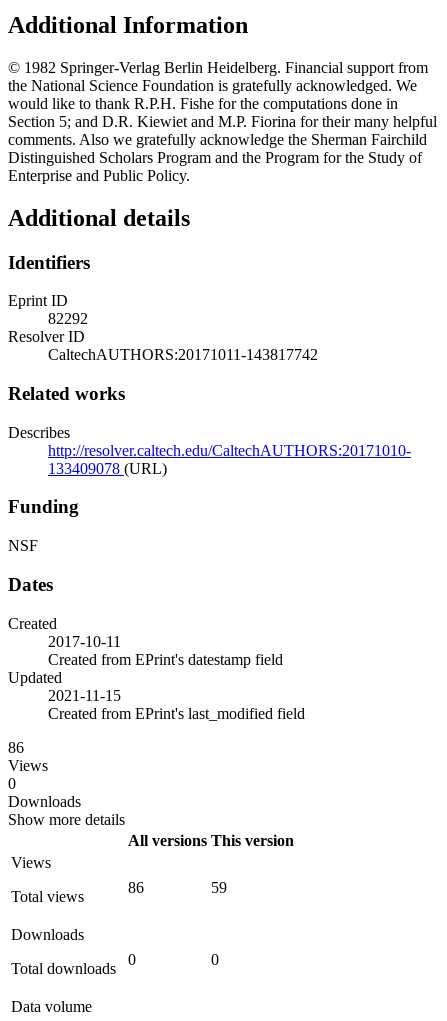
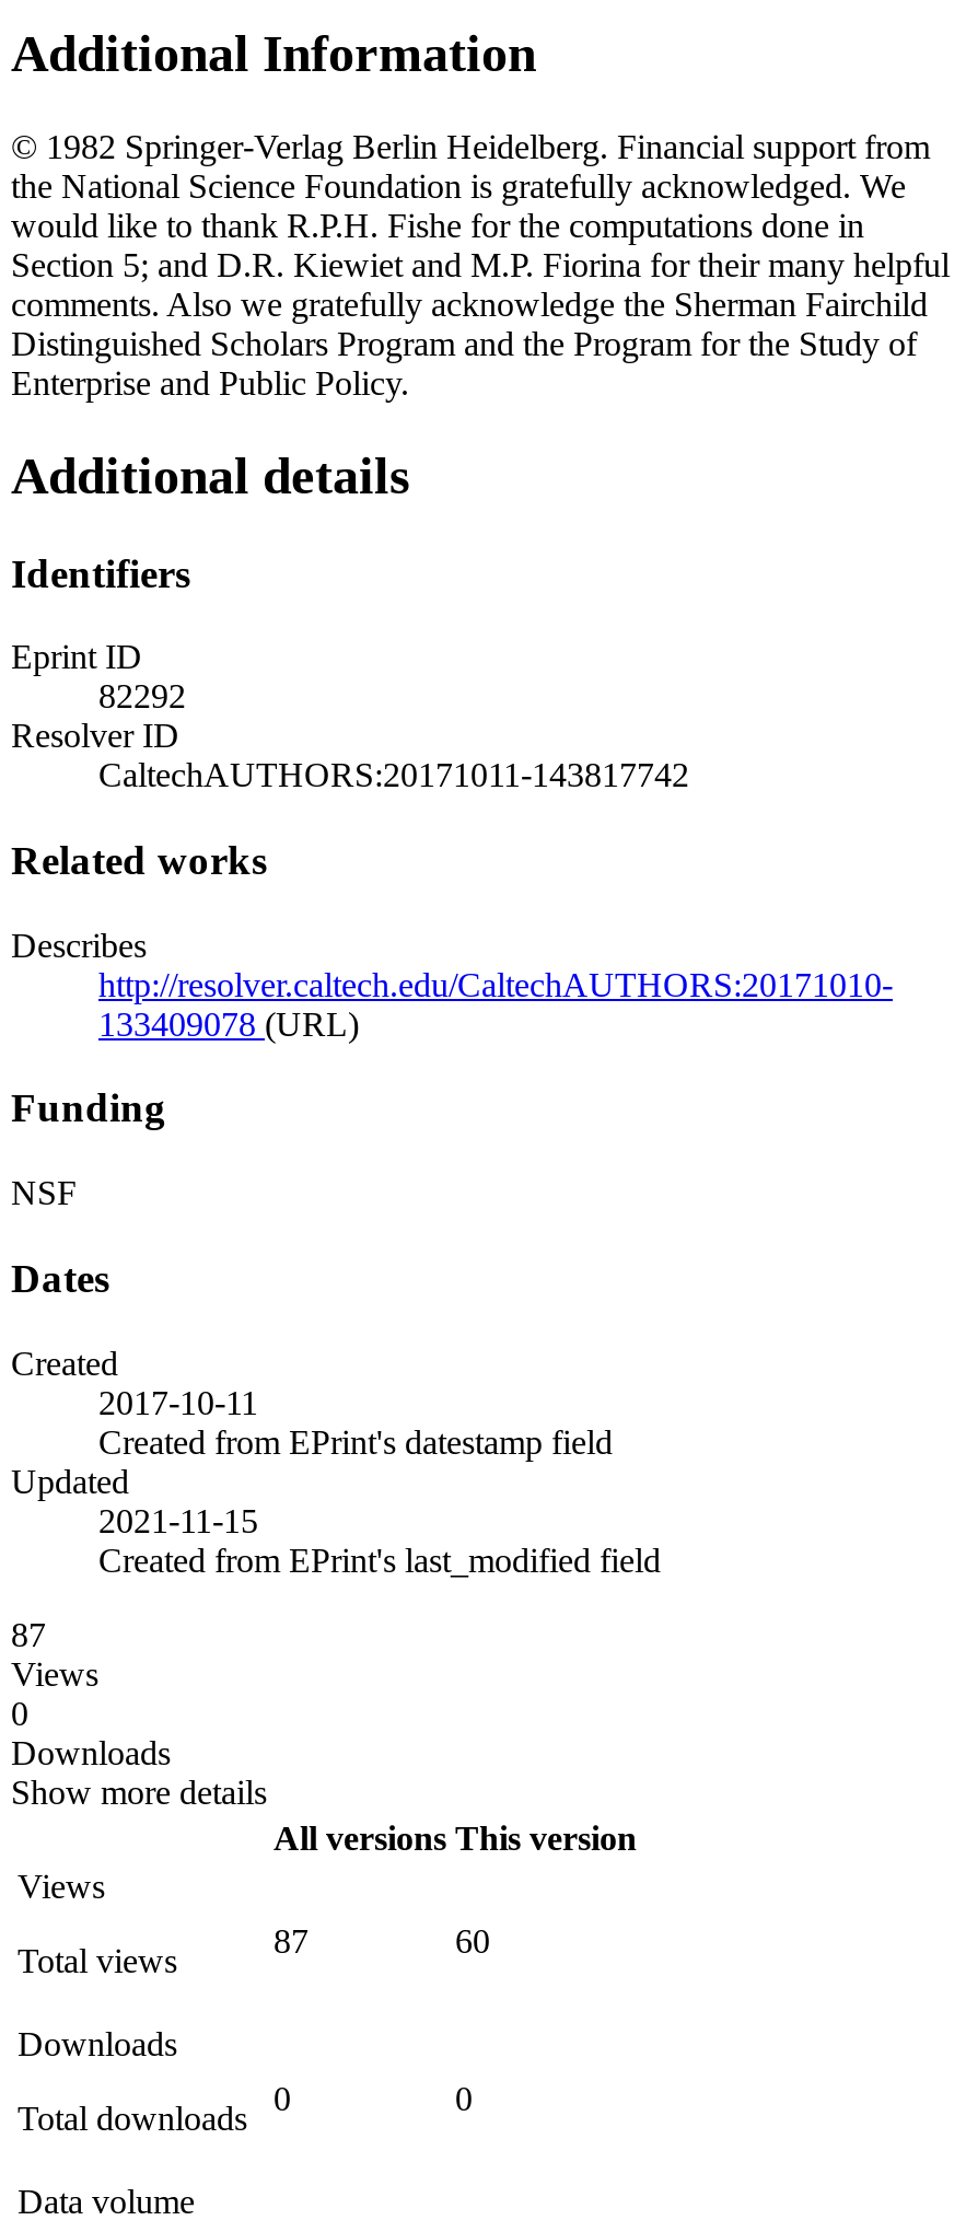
- 86
+ 87

- 86
+ 87

- 59
+ 60
